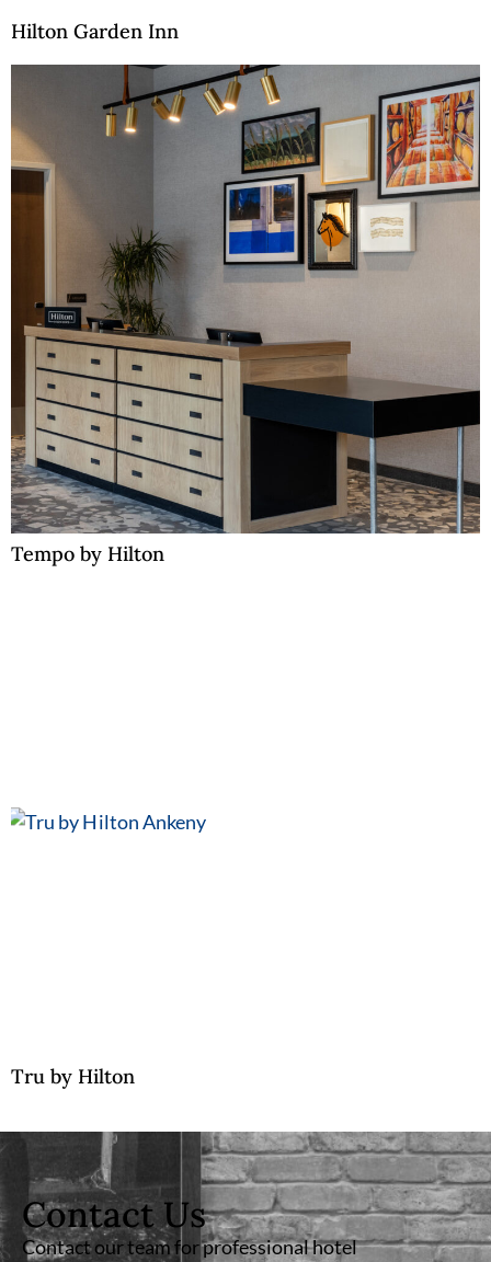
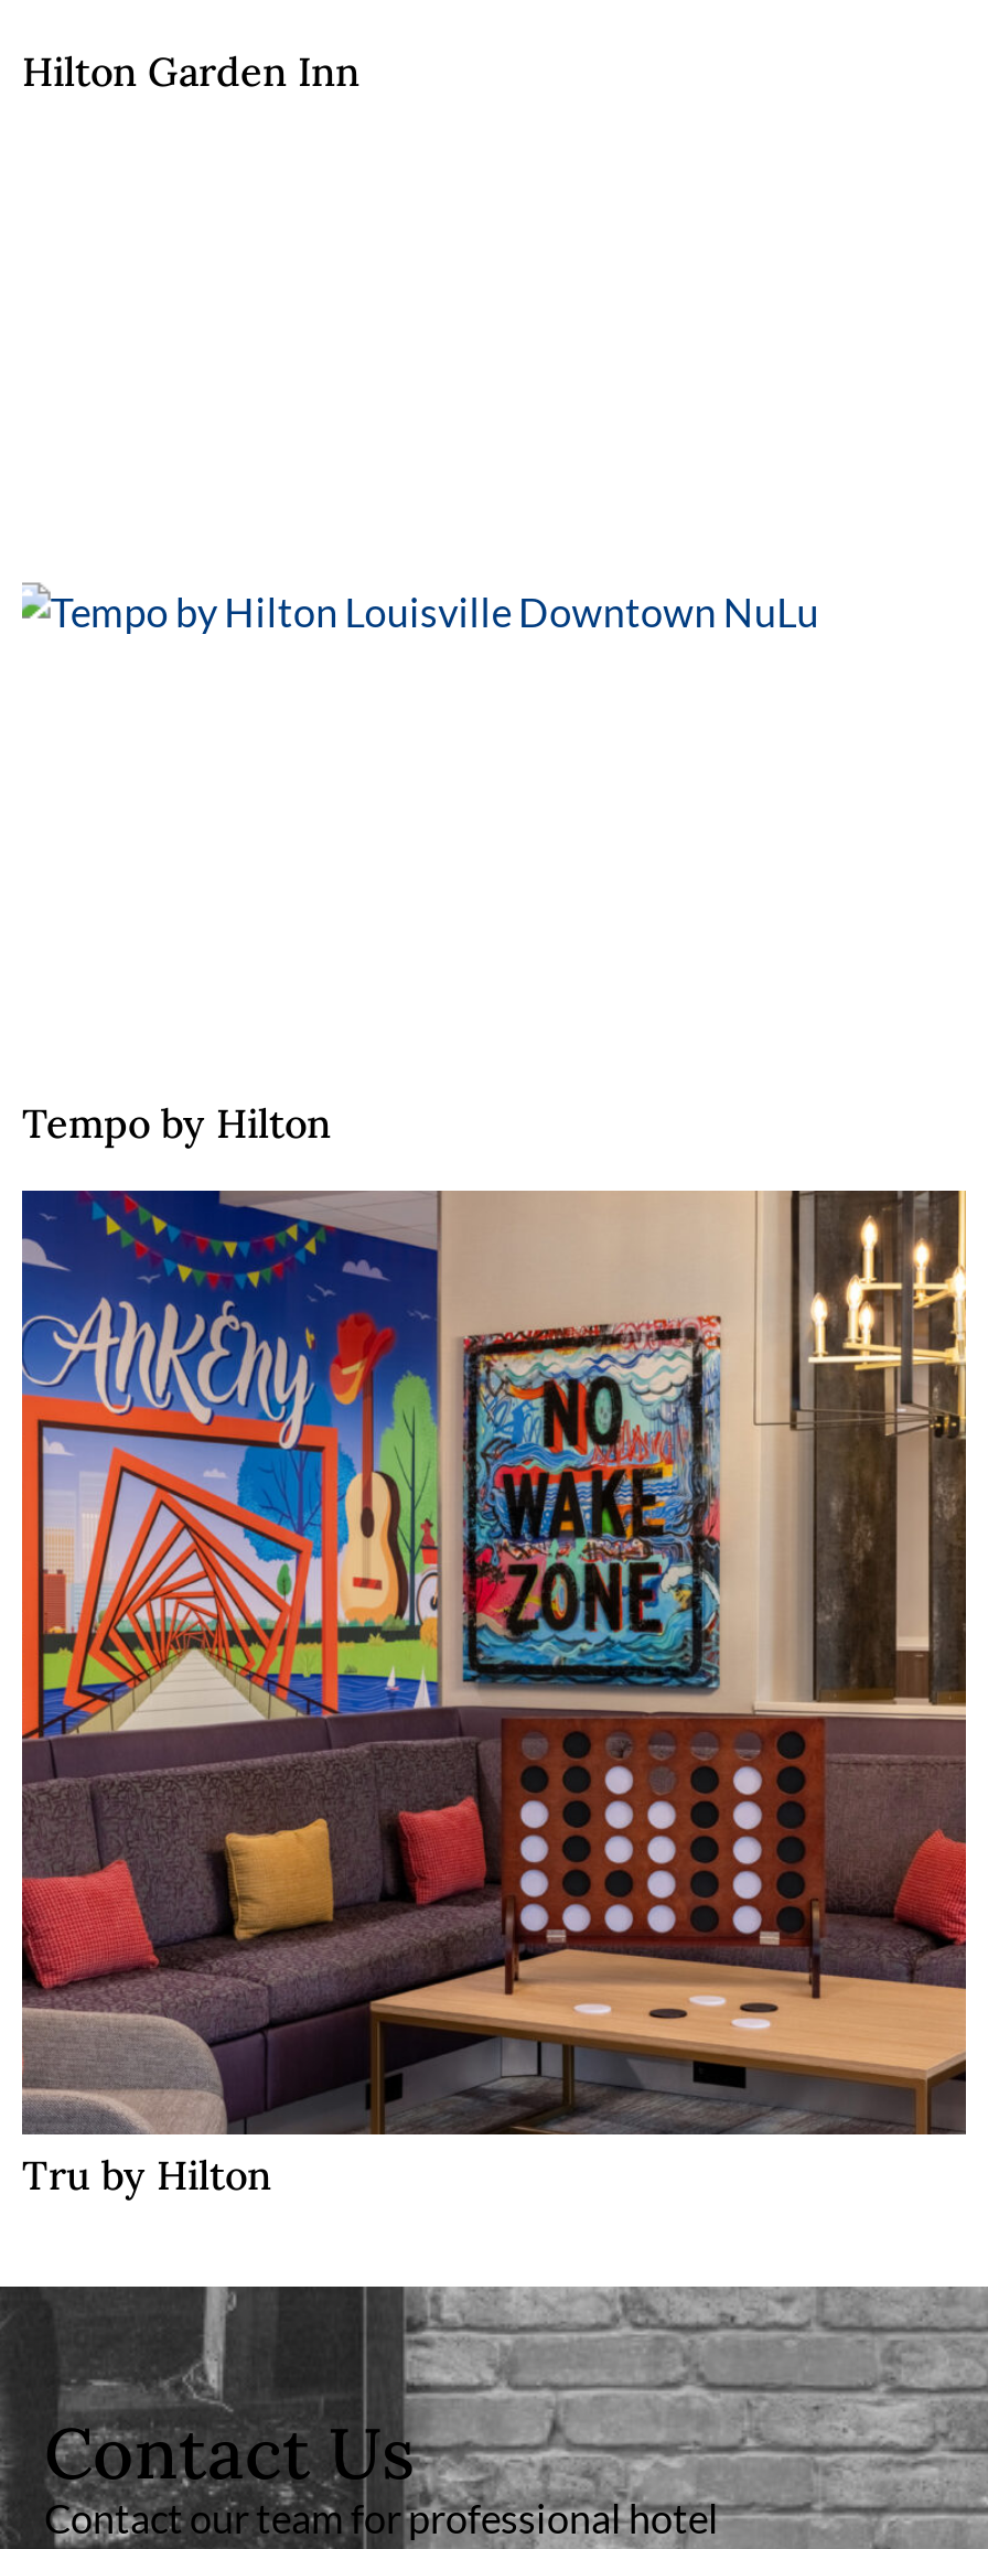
- [image]

+ [image]
